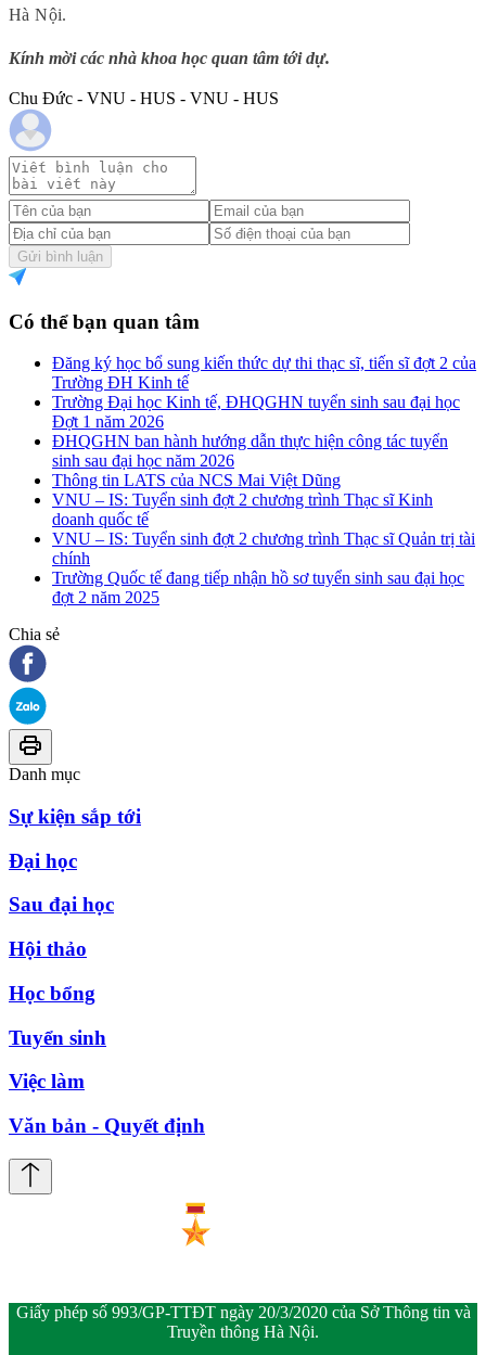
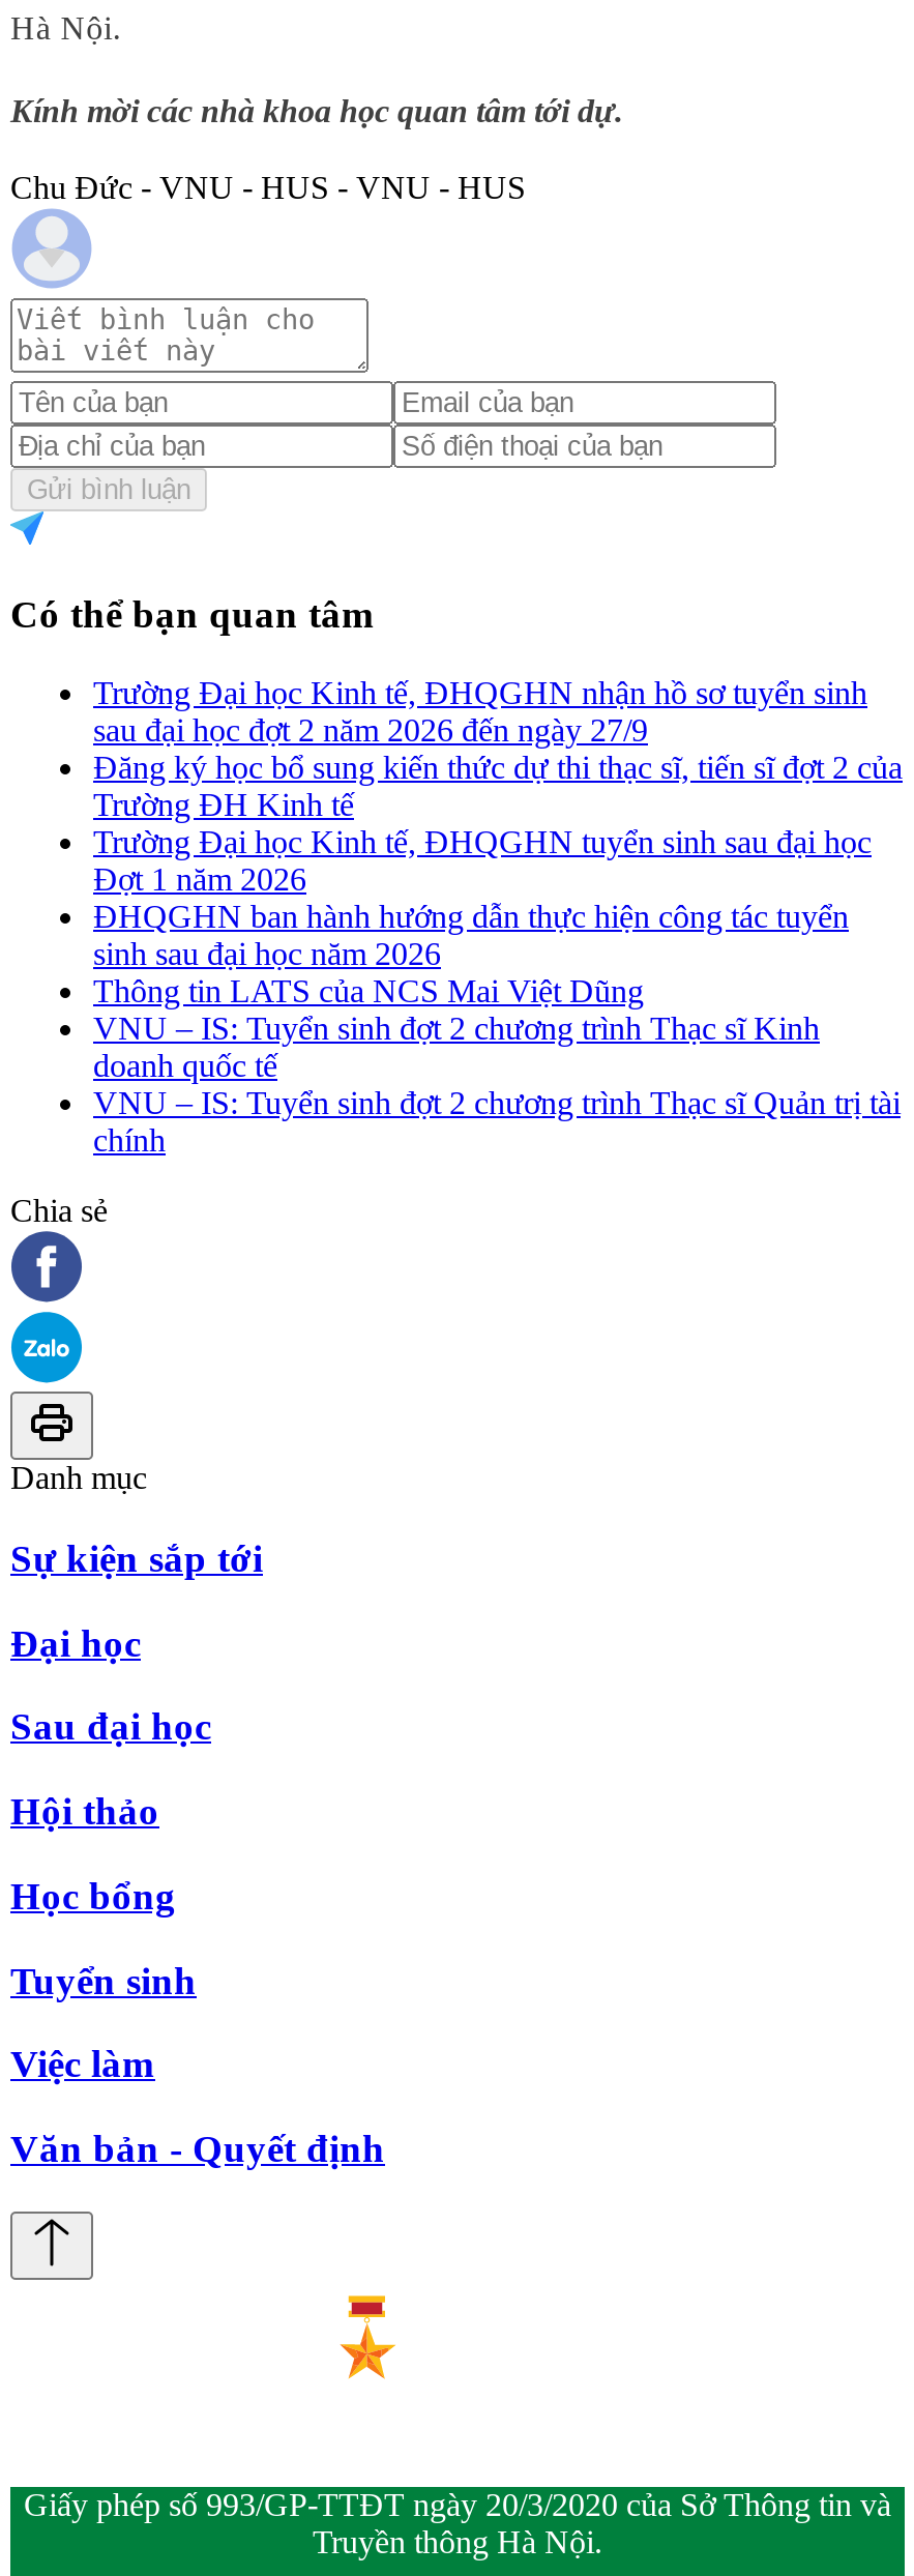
+ Trường Đại học Kinh tế, ĐHQGHN nhận hồ sơ tuyển sinh
+ sau đại học đợt 2 năm 2026 đến ngày 27/9

moved down: Đăng ký học bổ sung kiến thức dự thi thạc sĩ, tiến sĩ đợt 2 của | Trường ĐH Kinh tế | Trường Đại học Kinh tế, ĐHQGHN tuyển sinh sau đại học | ... | VNU – IS: Tuyển sinh đợt 2 chương trình Thạc sĩ Quản trị tài | chính

- Trường Quốc tế đang tiếp nhận hồ sơ tuyển sinh sau đại học
- đợt 2 năm 2025
